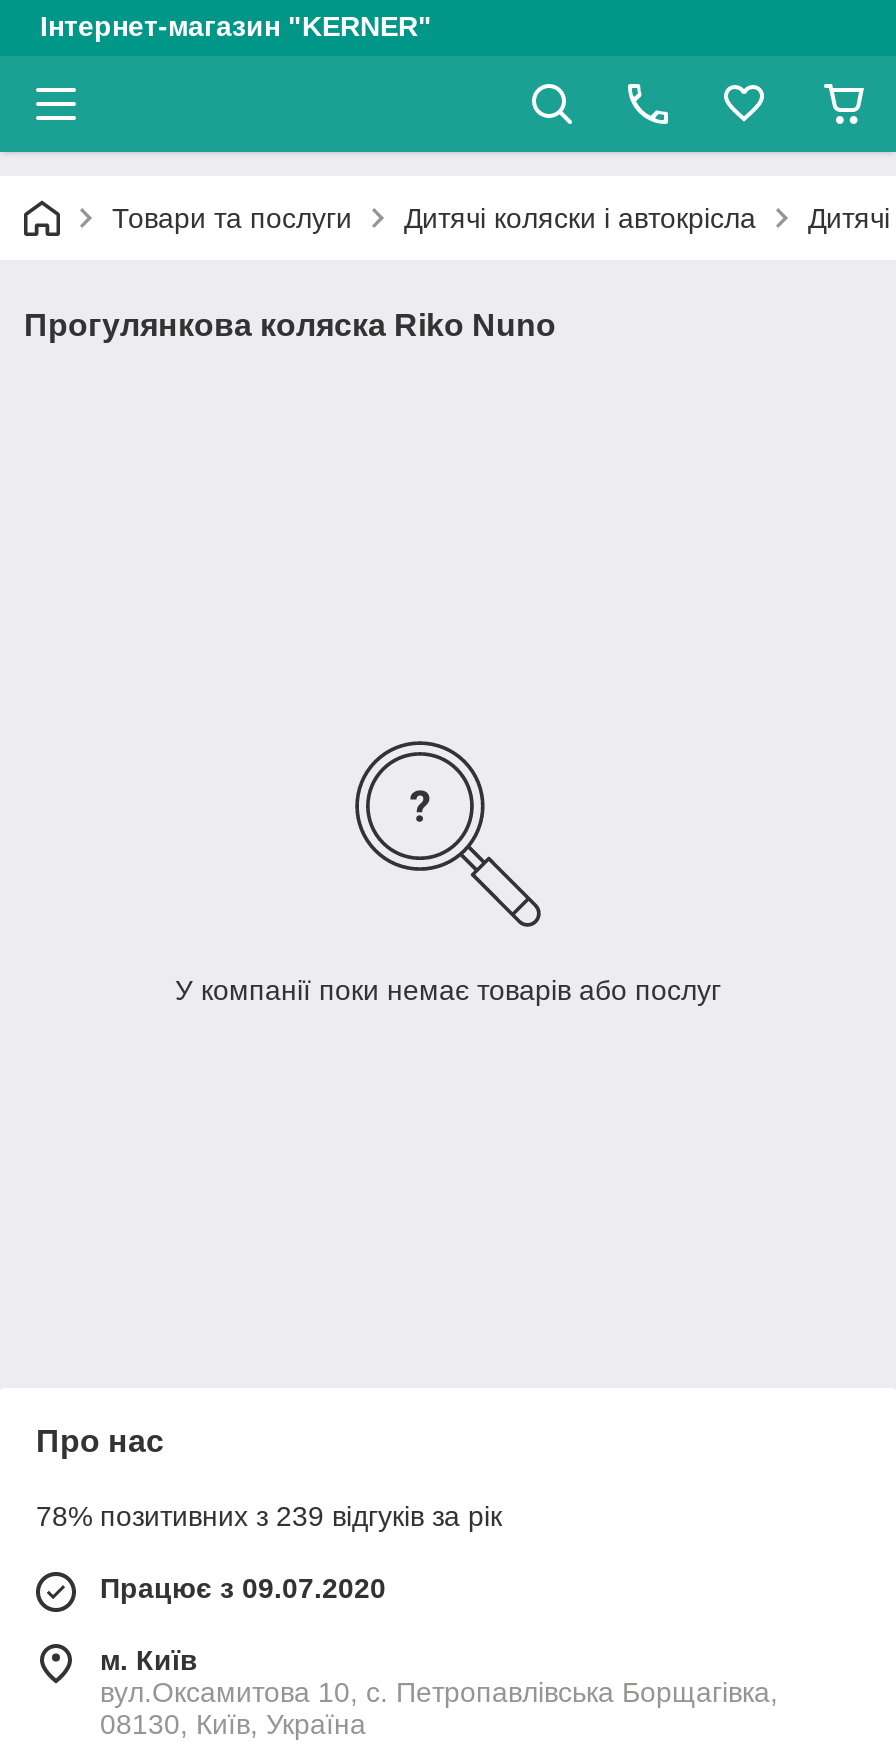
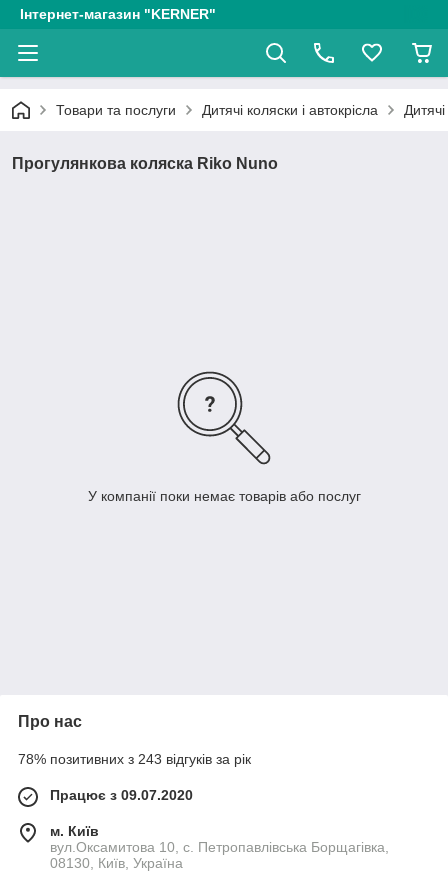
- 78% позитивних з 239 відгуків за рік
+ 78% позитивних з 243 відгуків за рік
